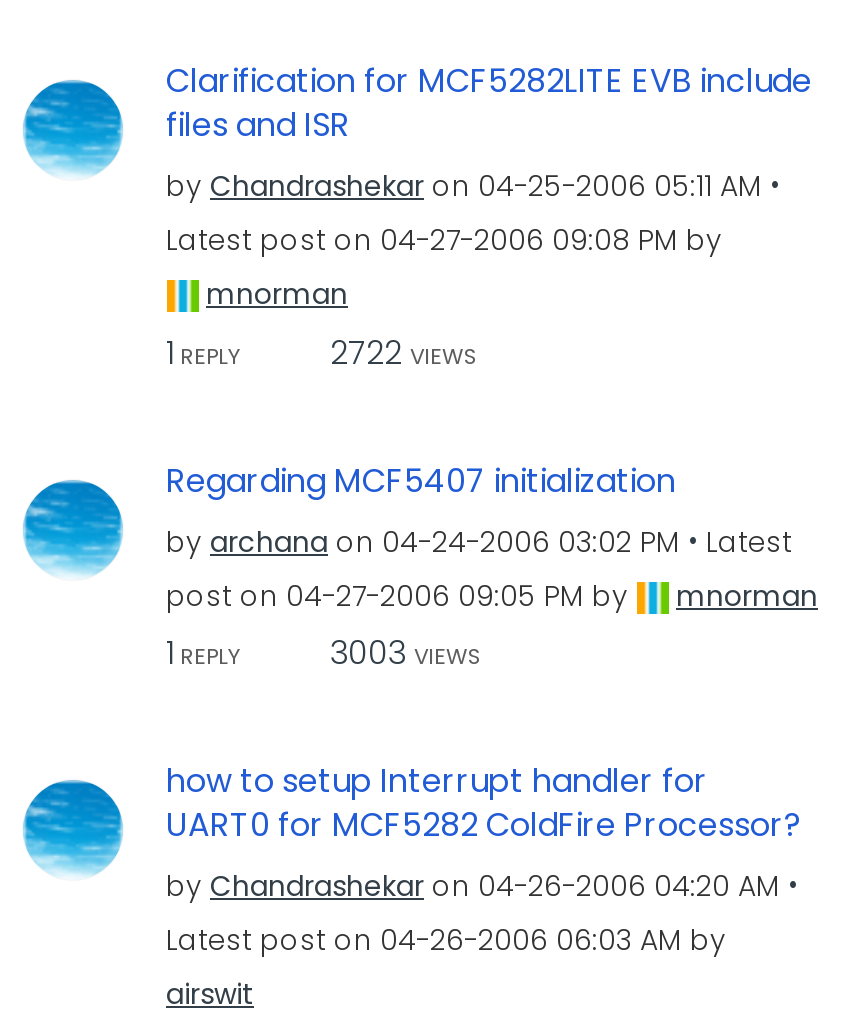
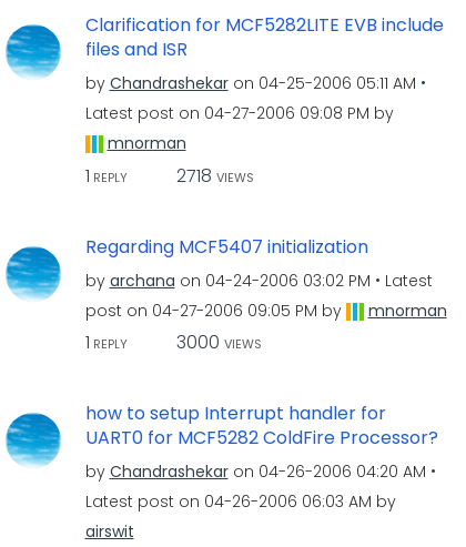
- 1 REPLY 2722 VIEWS
+ 1 REPLY 2718 VIEWS

- 1 REPLY 3003 VIEWS
+ 1 REPLY 3000 VIEWS
